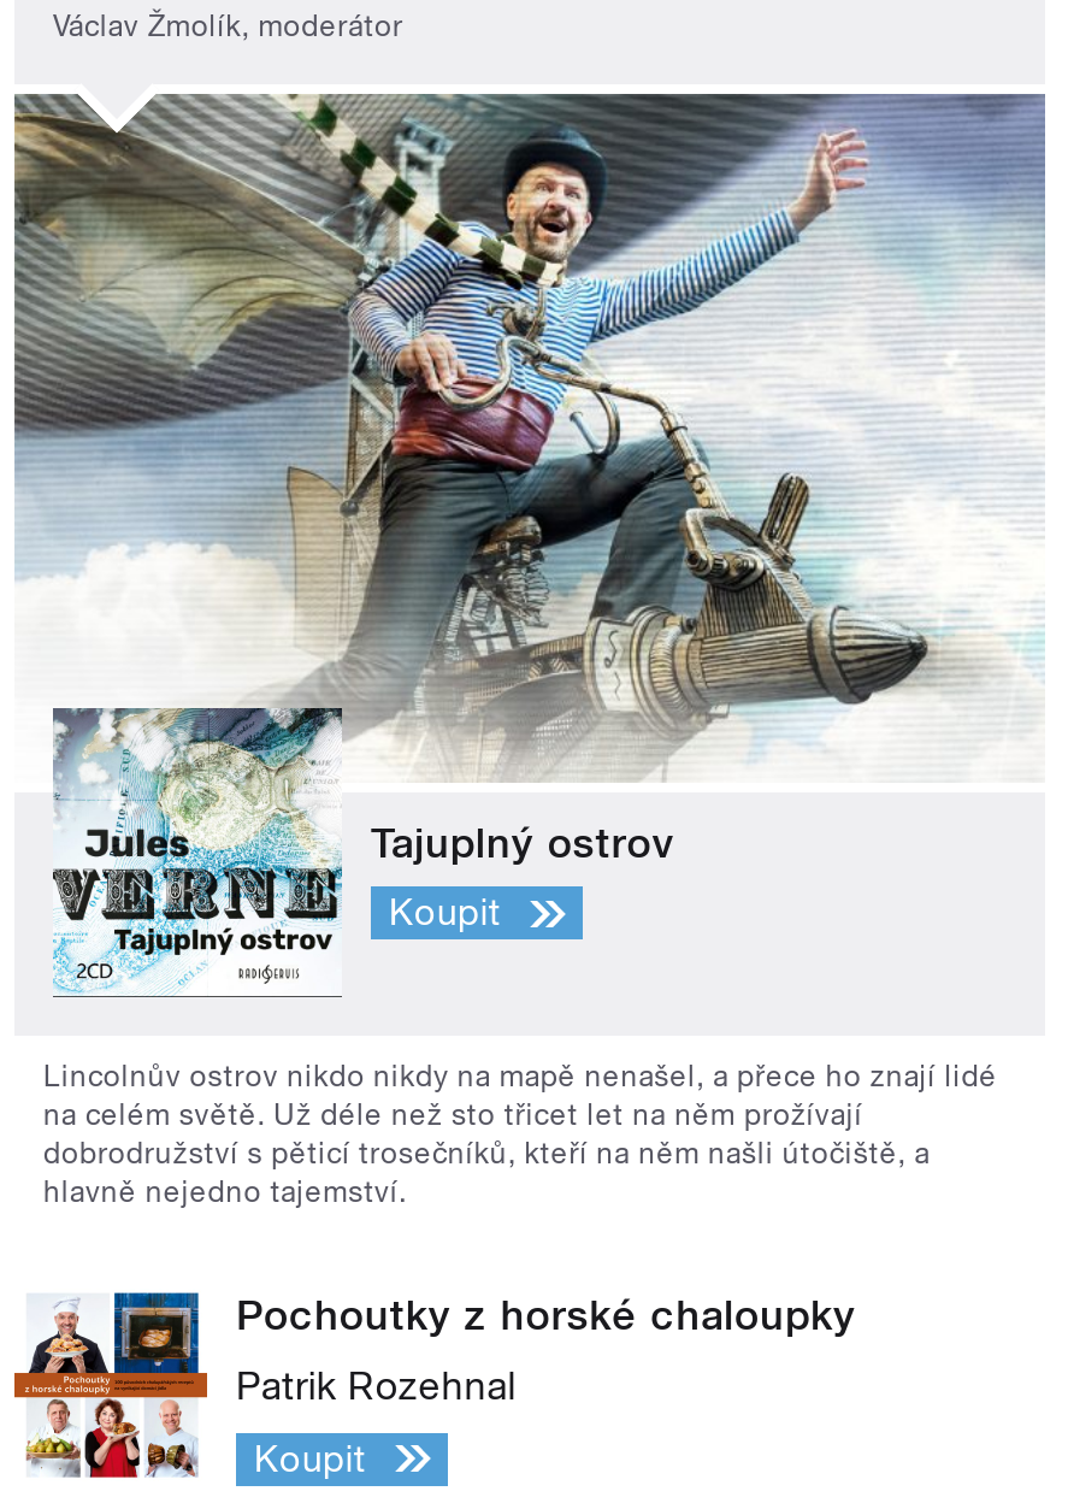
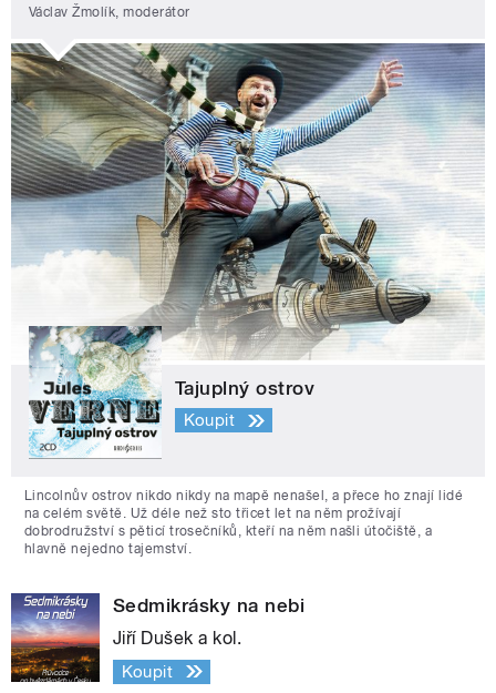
- [image]
- Pochoutky z horské chaloupky
+ [image]
+ Sedmikrásky na nebi

- Patrik Rozehnal
+ Jiří Dušek a kol.
